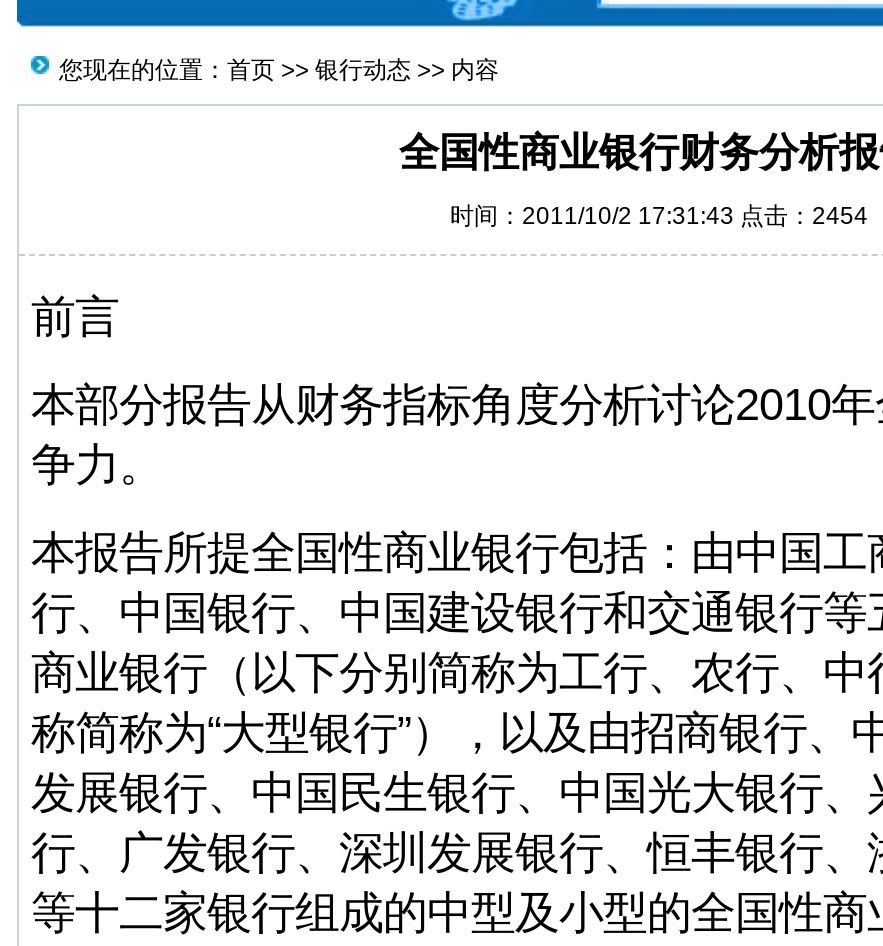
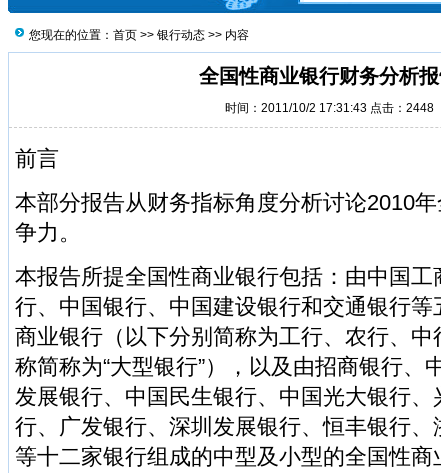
- 时间：2011/10/2 17:31:43 点击：2454
+ 时间：2011/10/2 17:31:43 点击：2448
